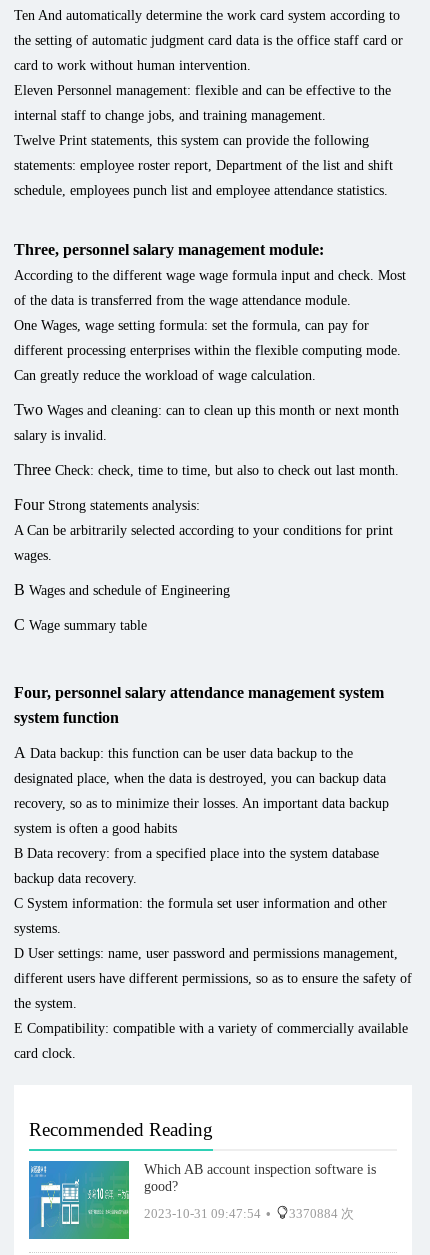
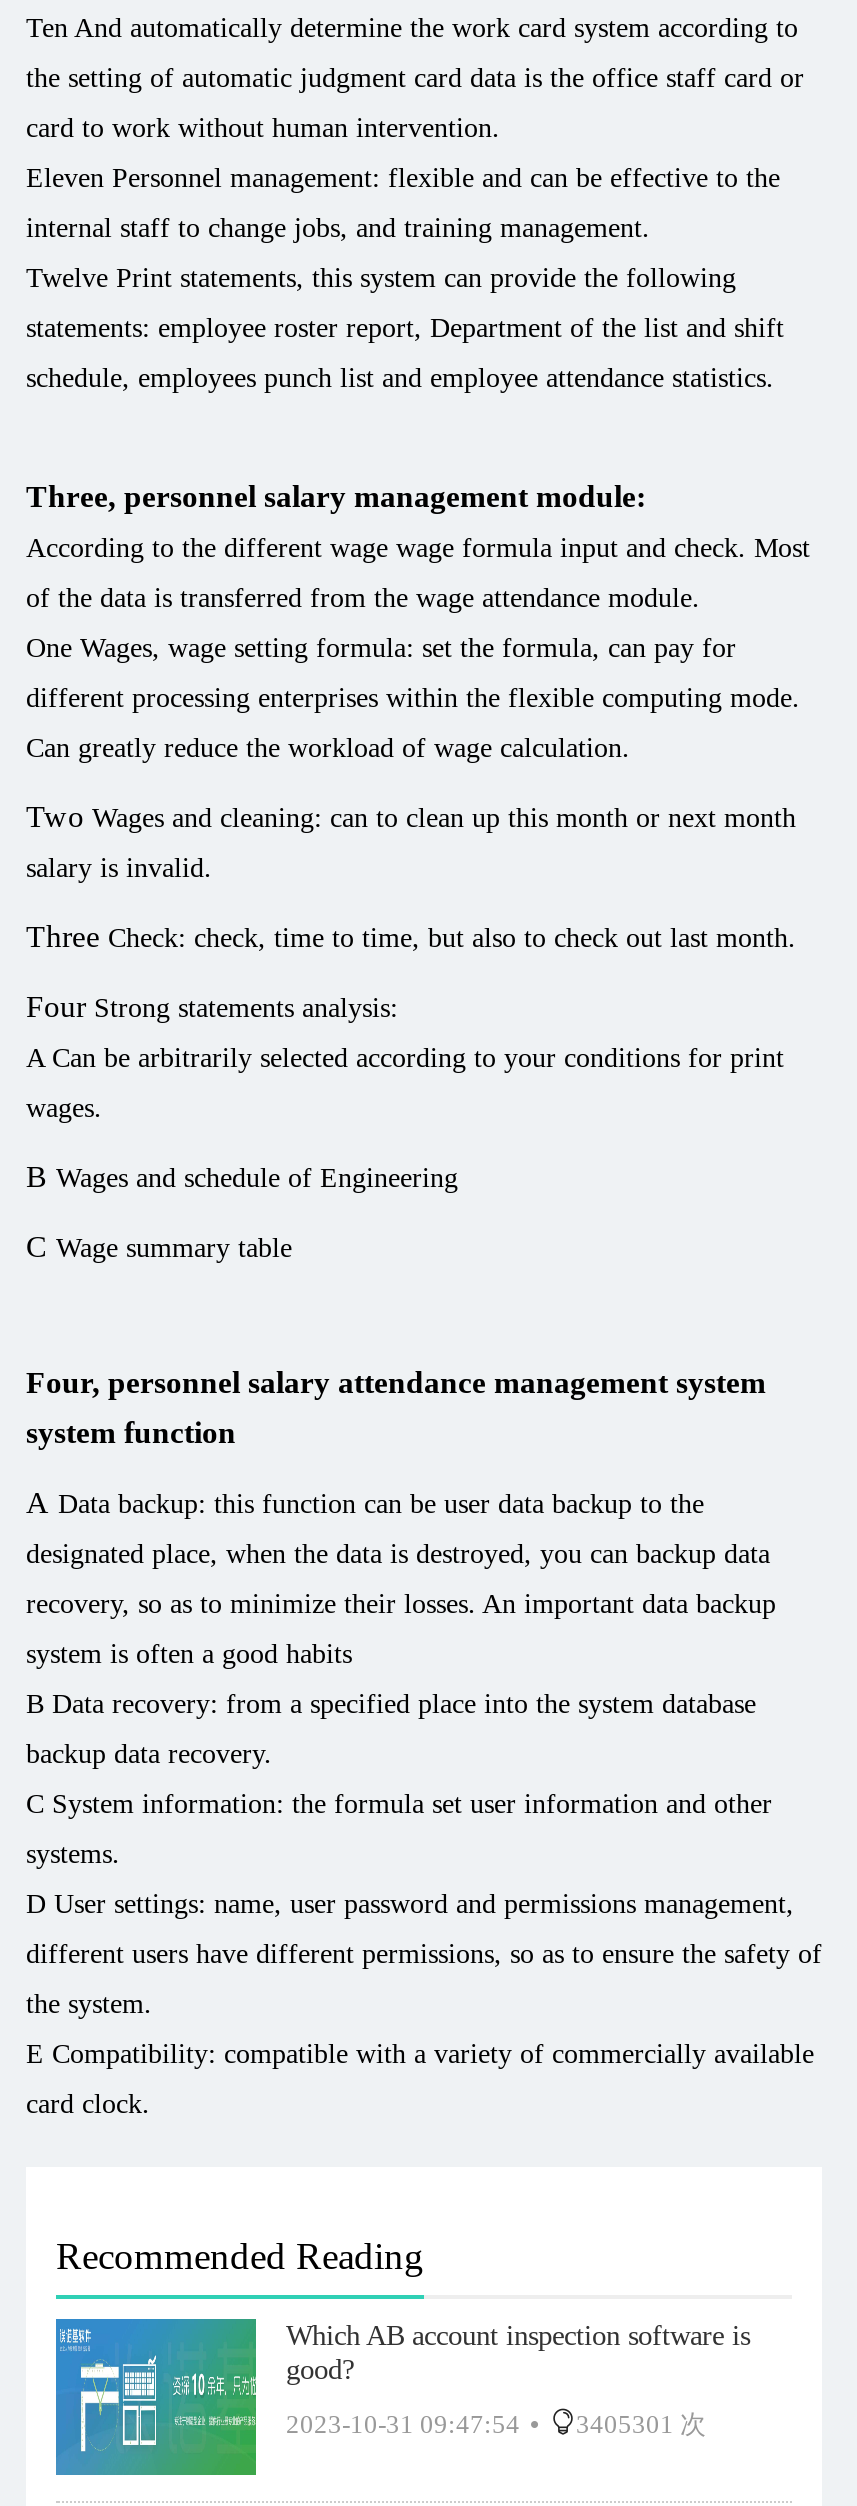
- 2023-10-31 09:47:54 • 3370884 次
+ 2023-10-31 09:47:54 • 3405301 次
